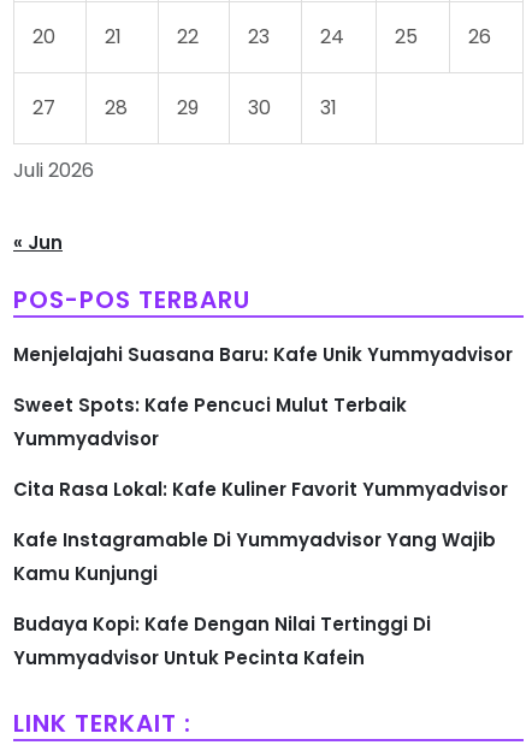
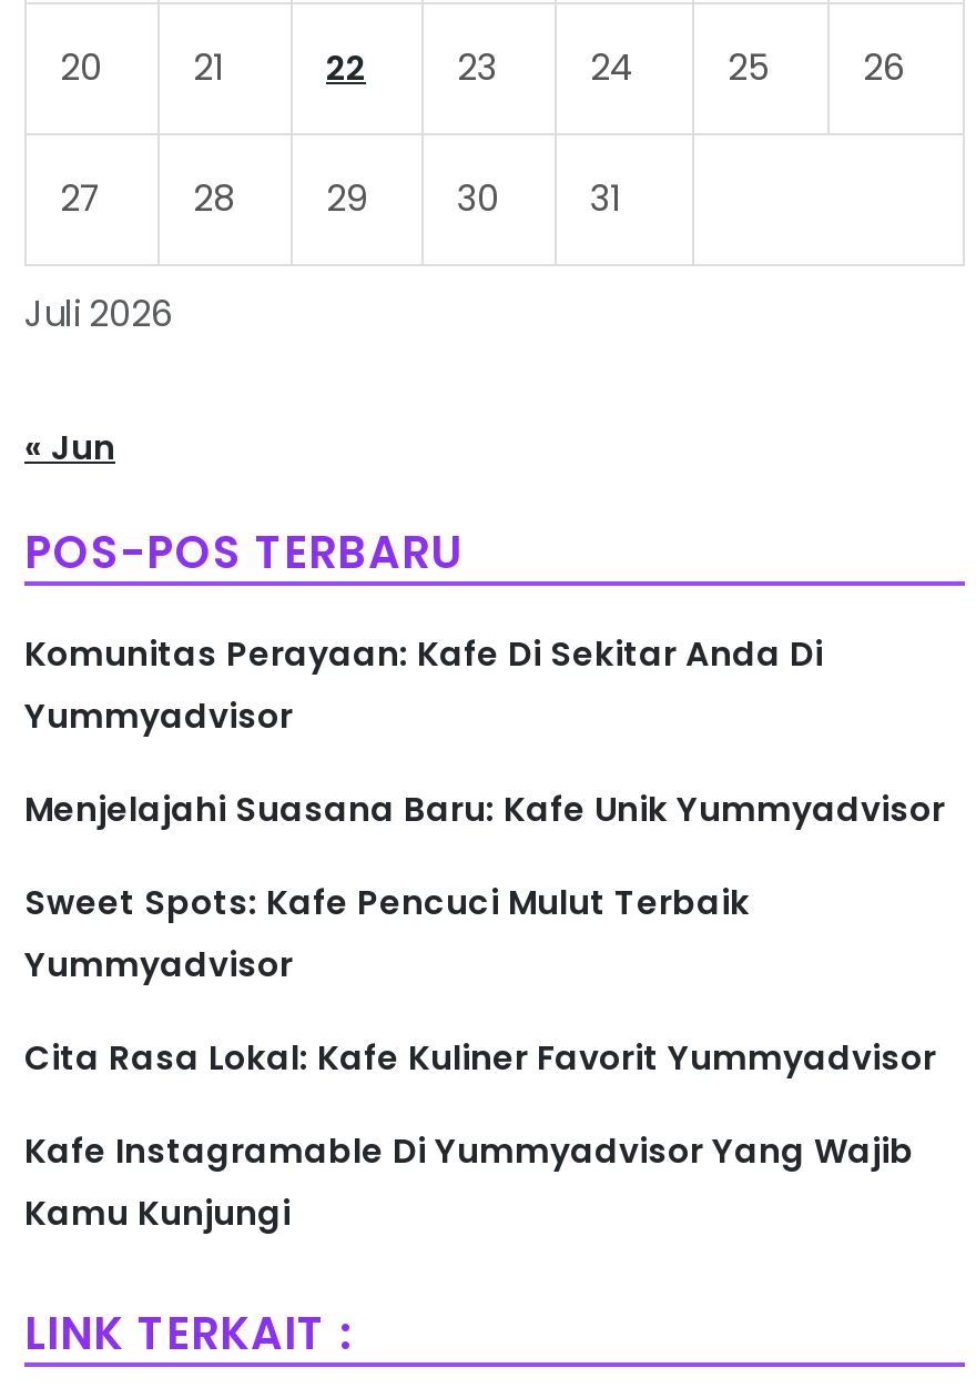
+ Komunitas Perayaan: Kafe Di Sekitar Anda Di
+ Yummyadvisor

moved down: Menjelajahi Suasana Baru: Kafe Unik Yummyadvisor | Sweet Spots: Kafe Pencuci Mulut Terbaik | Yummyadvisor | Cita Rasa Lokal: Kafe Kuliner Favorit Yummyadvisor | Kafe Instagramable Di Yummyadvisor Yang Wajib | Kamu Kunjungi

- Budaya Kopi: Kafe Dengan Nilai Tertinggi Di
- Yummyadvisor Untuk Pecinta Kafein
